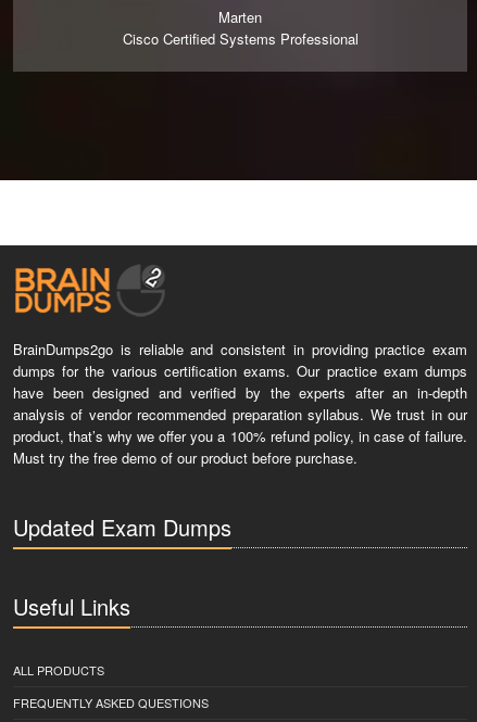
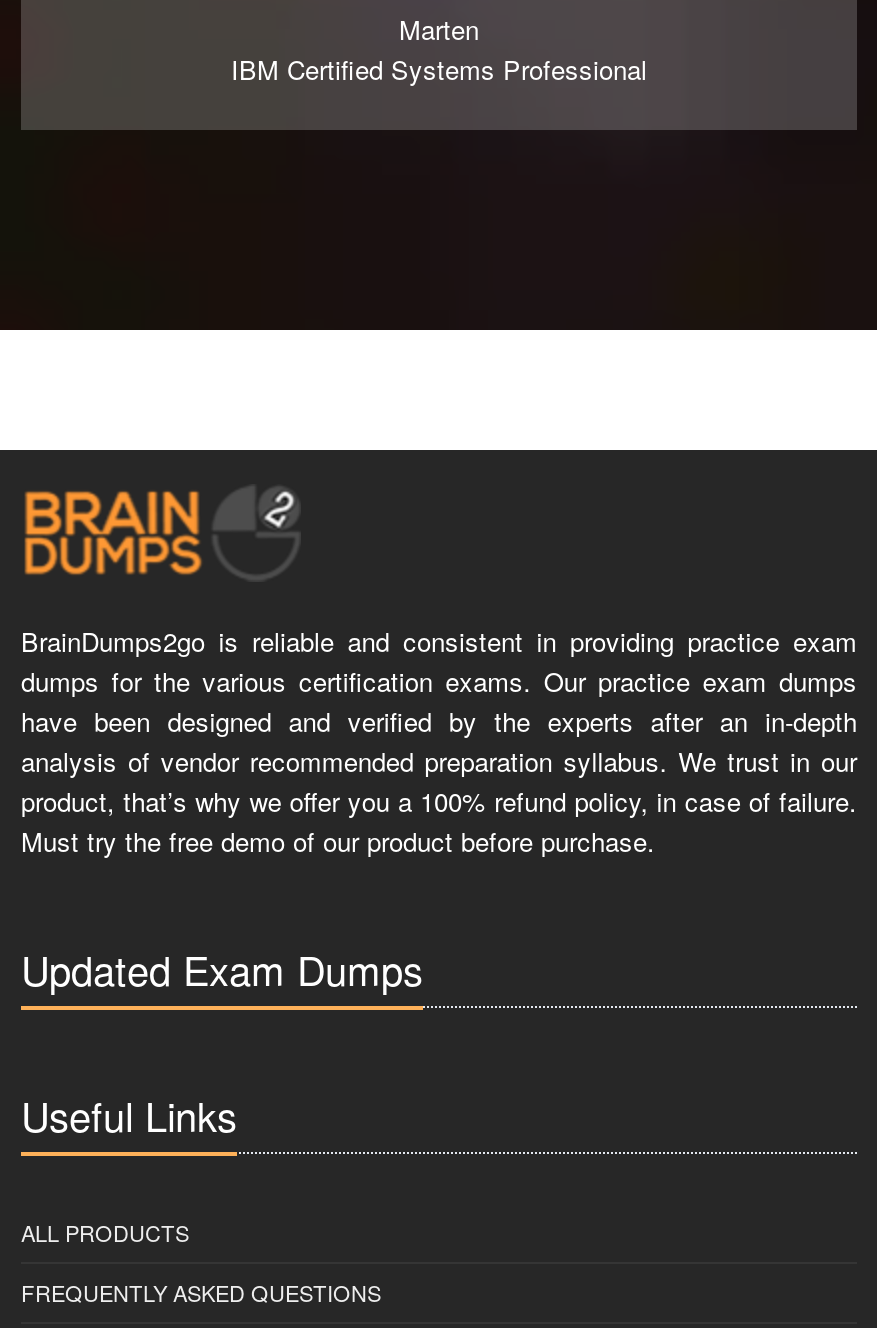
- Cisco Certified Systems Professional
+ IBM Certified Systems Professional
